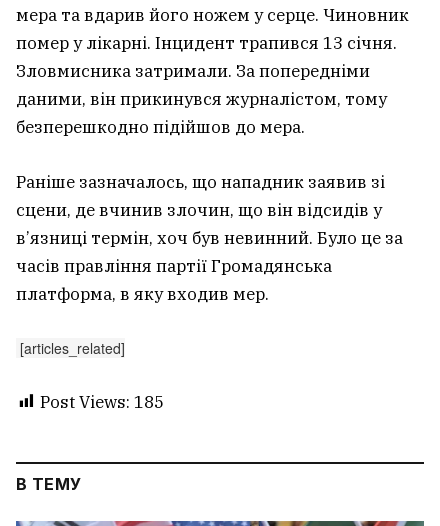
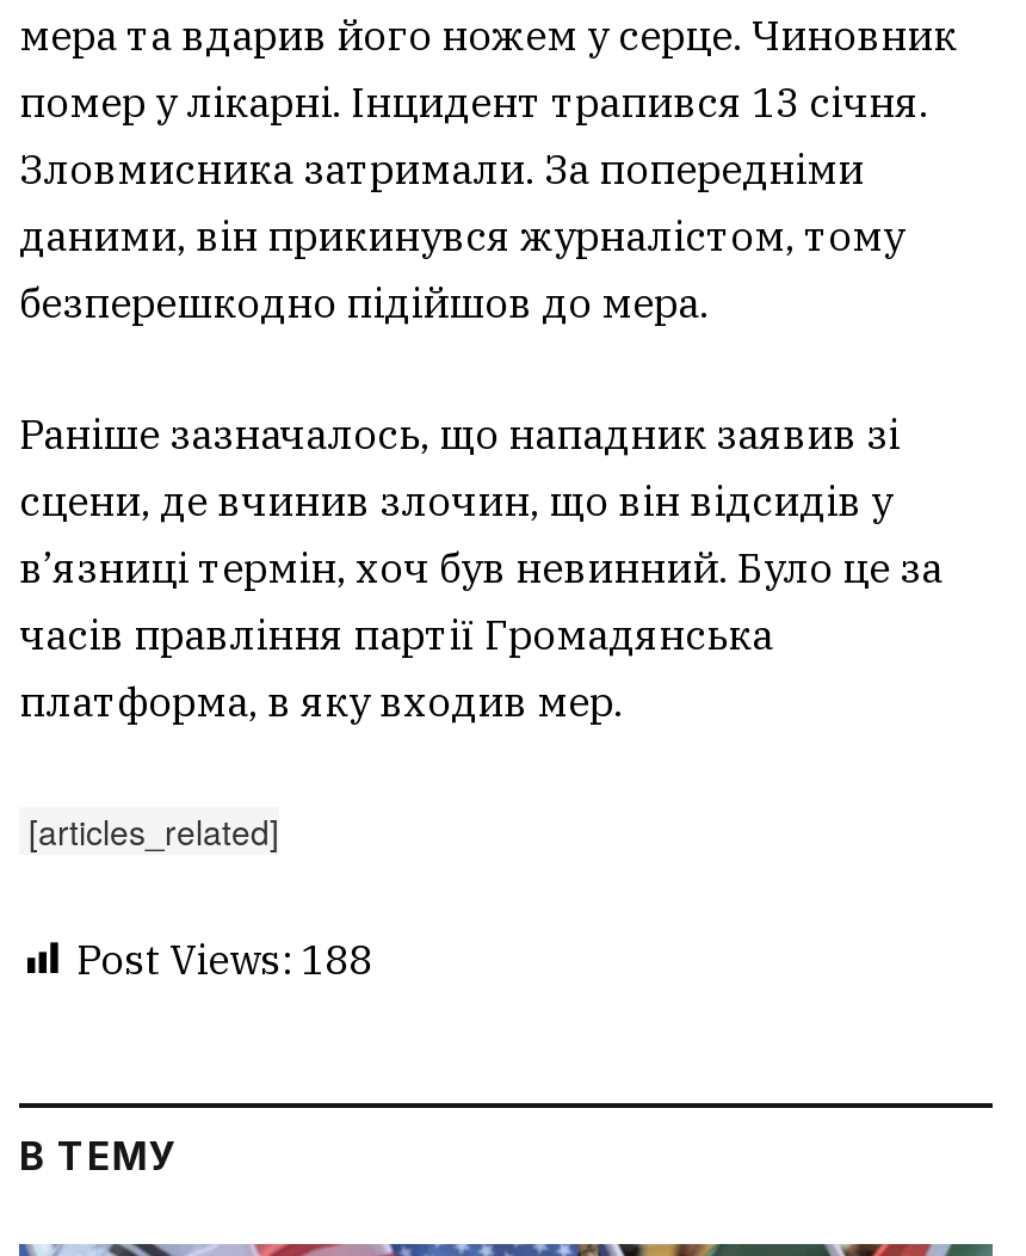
- Post Views: 185
+ Post Views: 188
